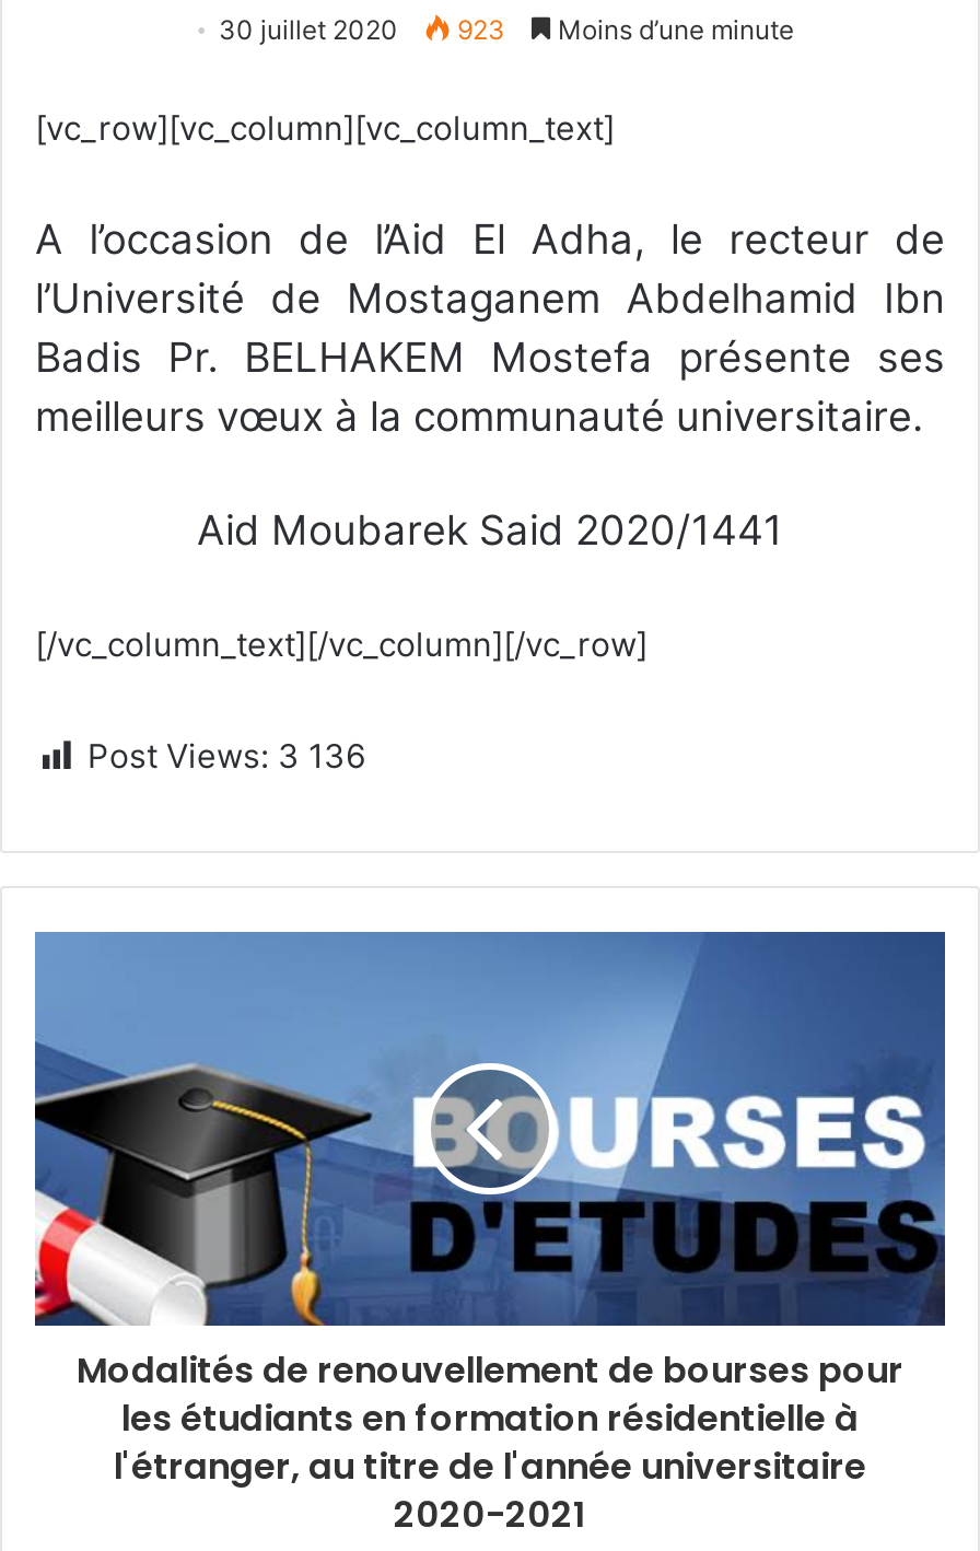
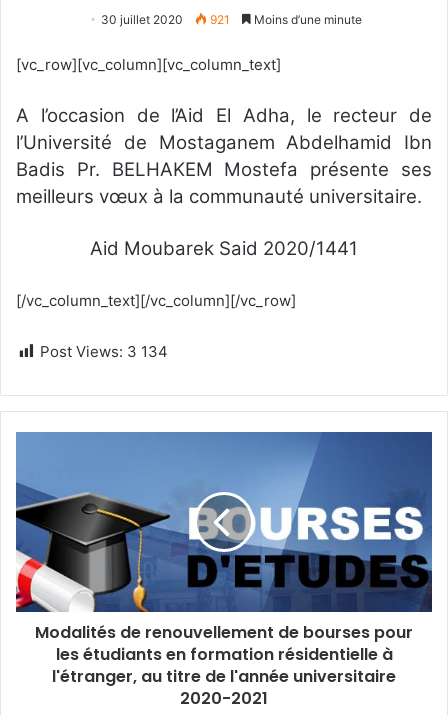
- 30 juillet 2020 923 Moins d’une minute
+ 30 juillet 2020 921 Moins d’une minute

- Post Views: 3 136
+ Post Views: 3 134
